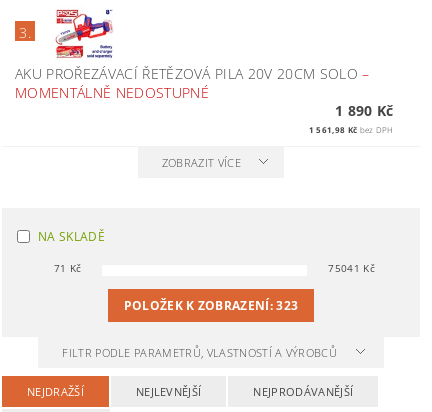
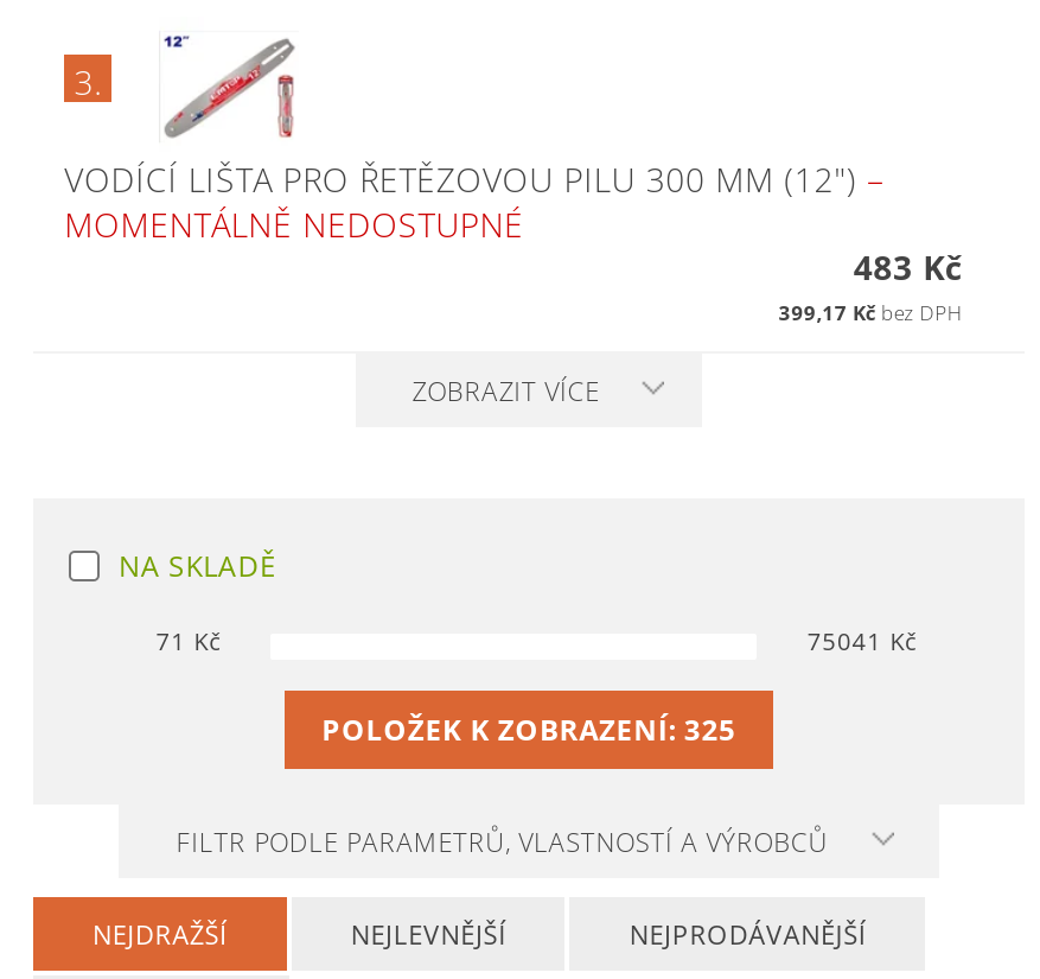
- [image]
- AKU PROŘEZÁVACÍ ŘETĚZOVÁ PILA 20V 20CM SOLO –
+ [image]
+ VODÍCÍ LIŠTA PRO ŘETĚZOVOU PILU 300 MM (12") –

- 1 890 Kč
+ 483 Kč

- 1 561,98 Kč bez DPH
+ 399,17 Kč bez DPH

- POLOŽEK K ZOBRAZENÍ: 323
+ POLOŽEK K ZOBRAZENÍ: 325
